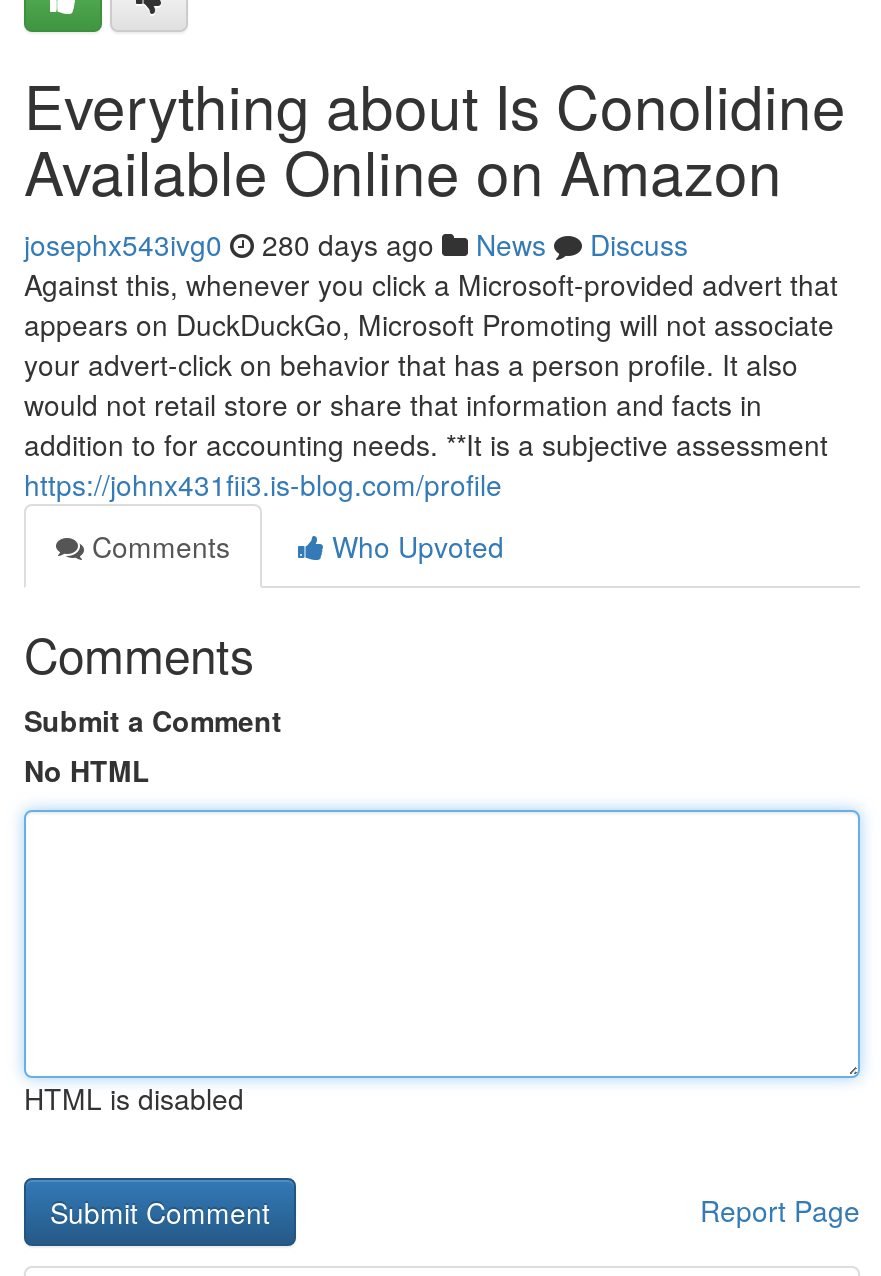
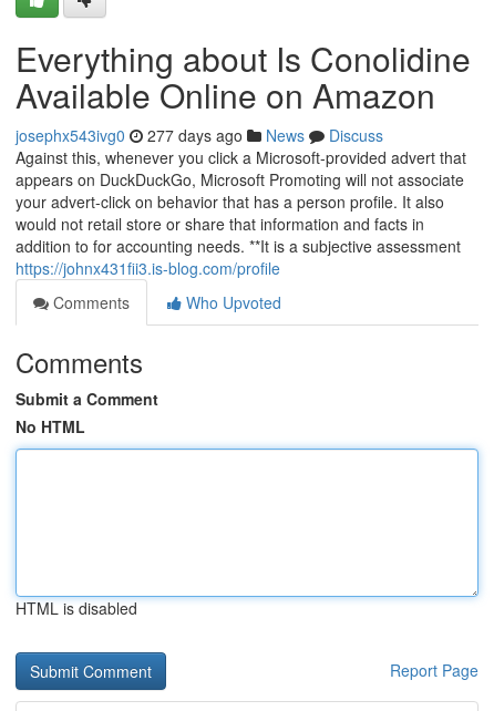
- josephx543ivg0 280 days ago News Discuss
+ josephx543ivg0 277 days ago News Discuss
